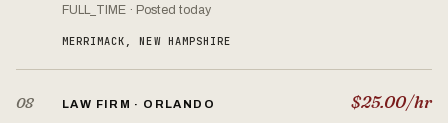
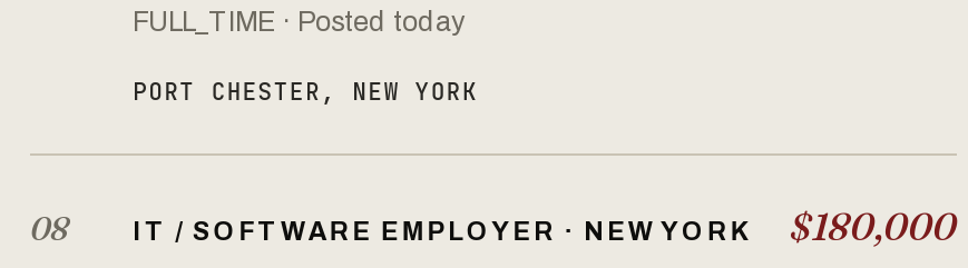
- MERRIMACK, NEW HAMPSHIRE
+ PORT CHESTER, NEW YORK

- $25.00/hr
+ $180,000

- LAW FIRM · ORLANDO
+ IT / SOFTWARE EMPLOYER · NEW YORK
